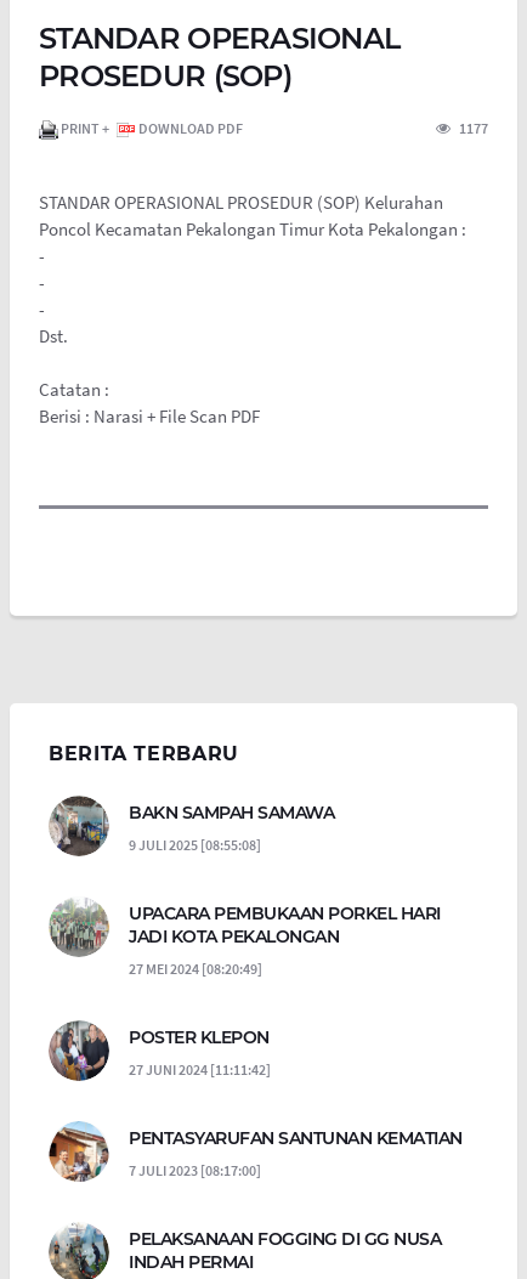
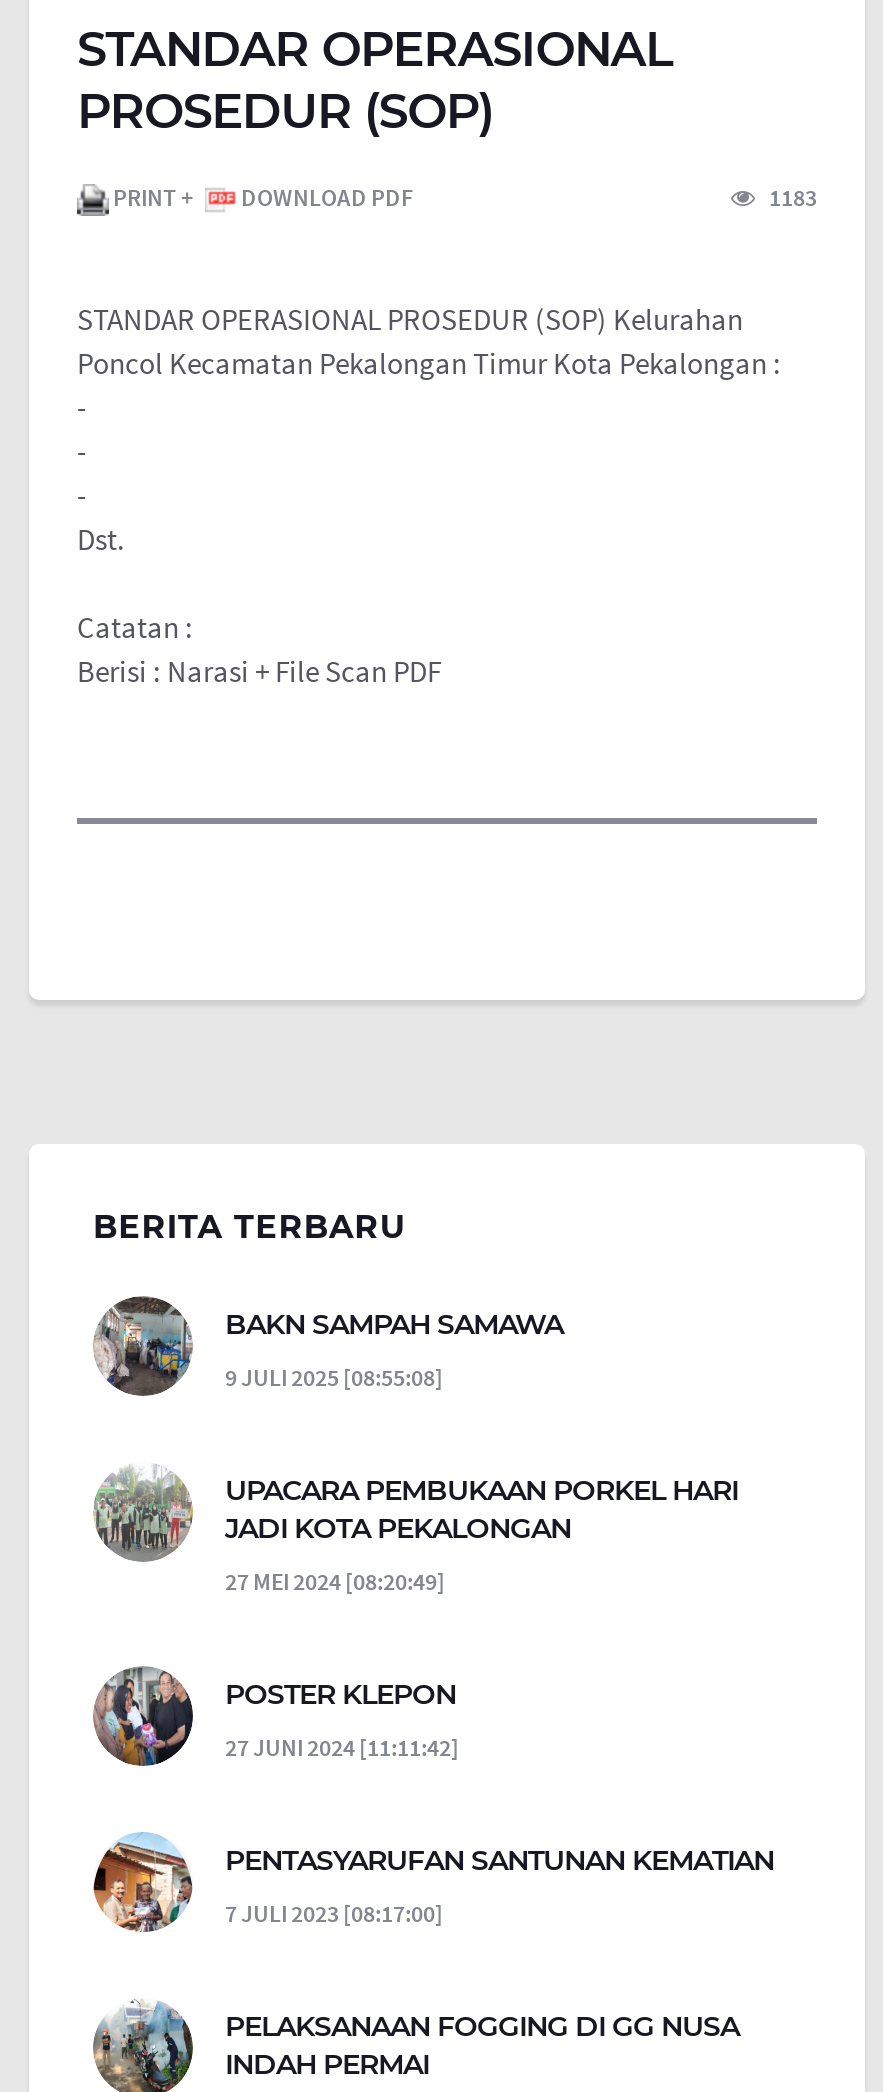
- 1177
+ 1183
